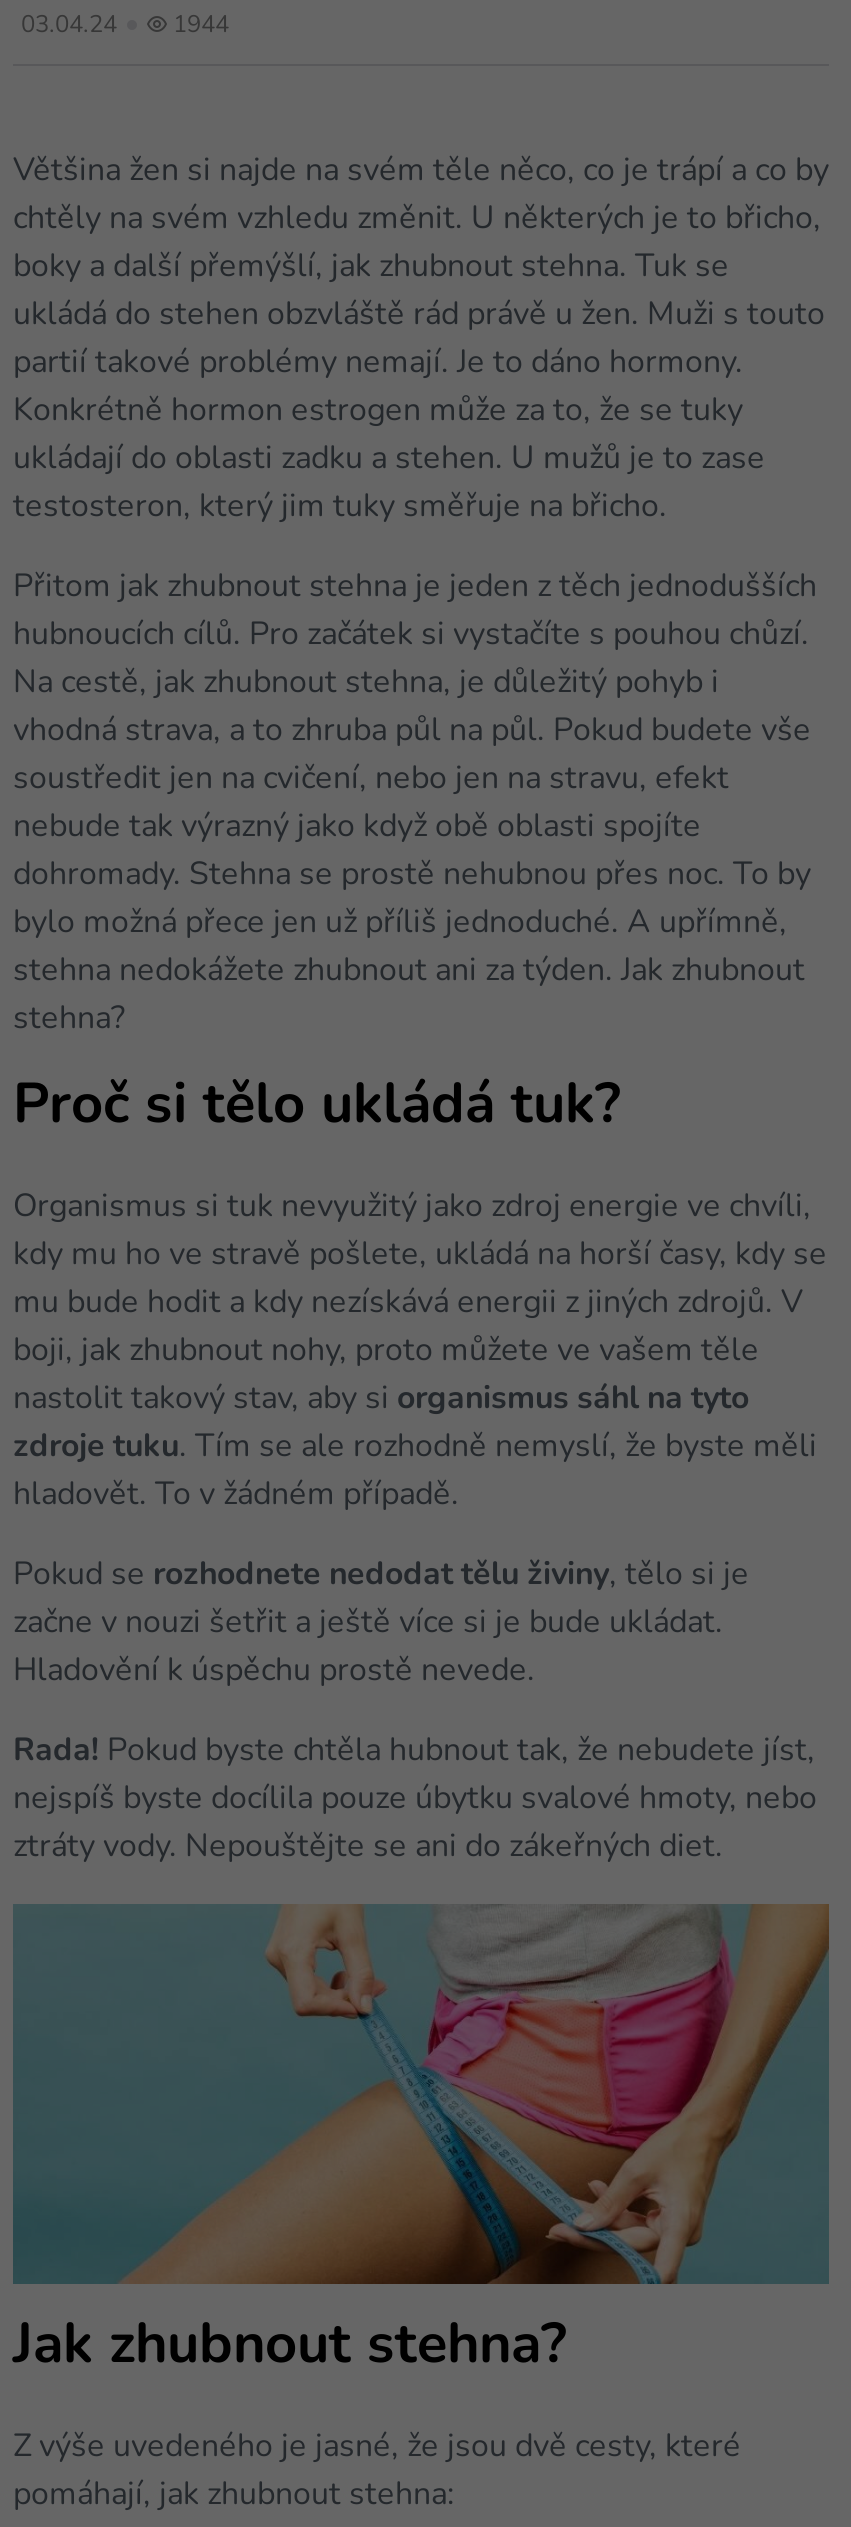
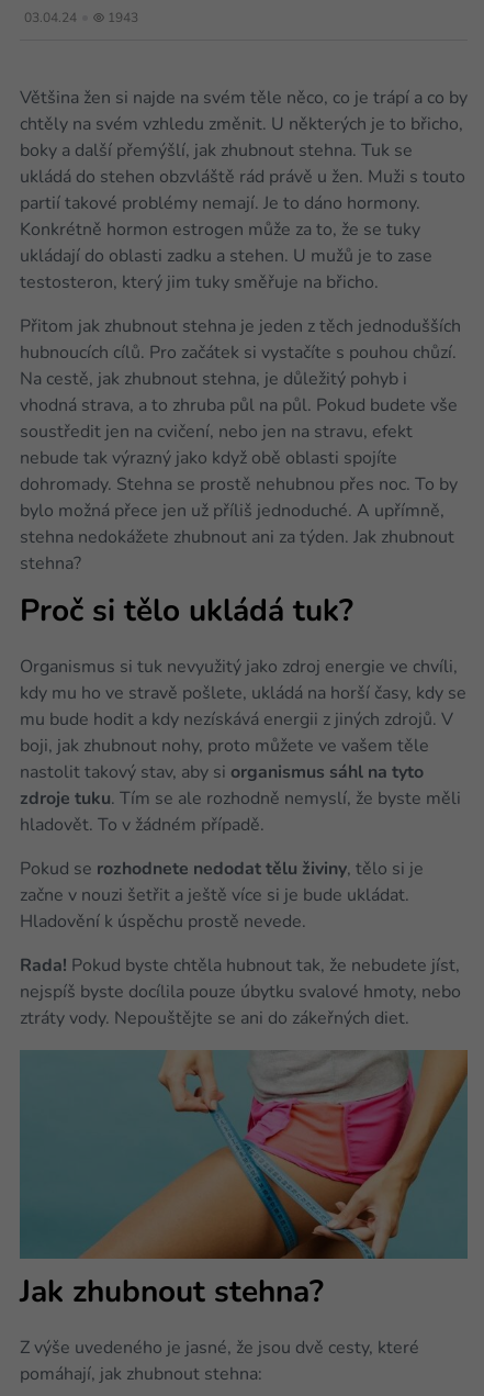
- 1944
+ 1943
